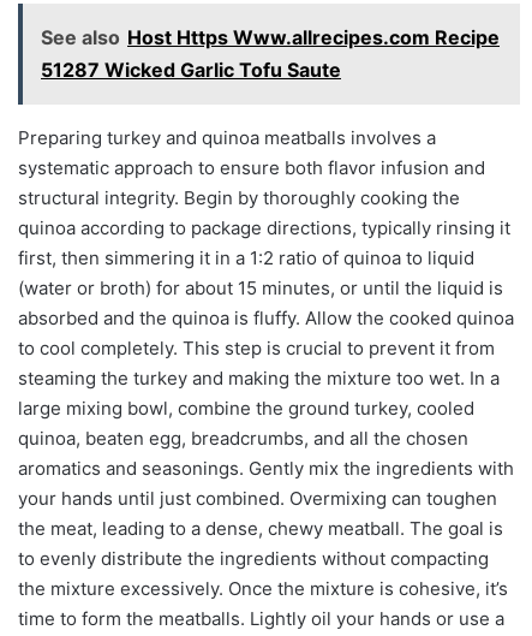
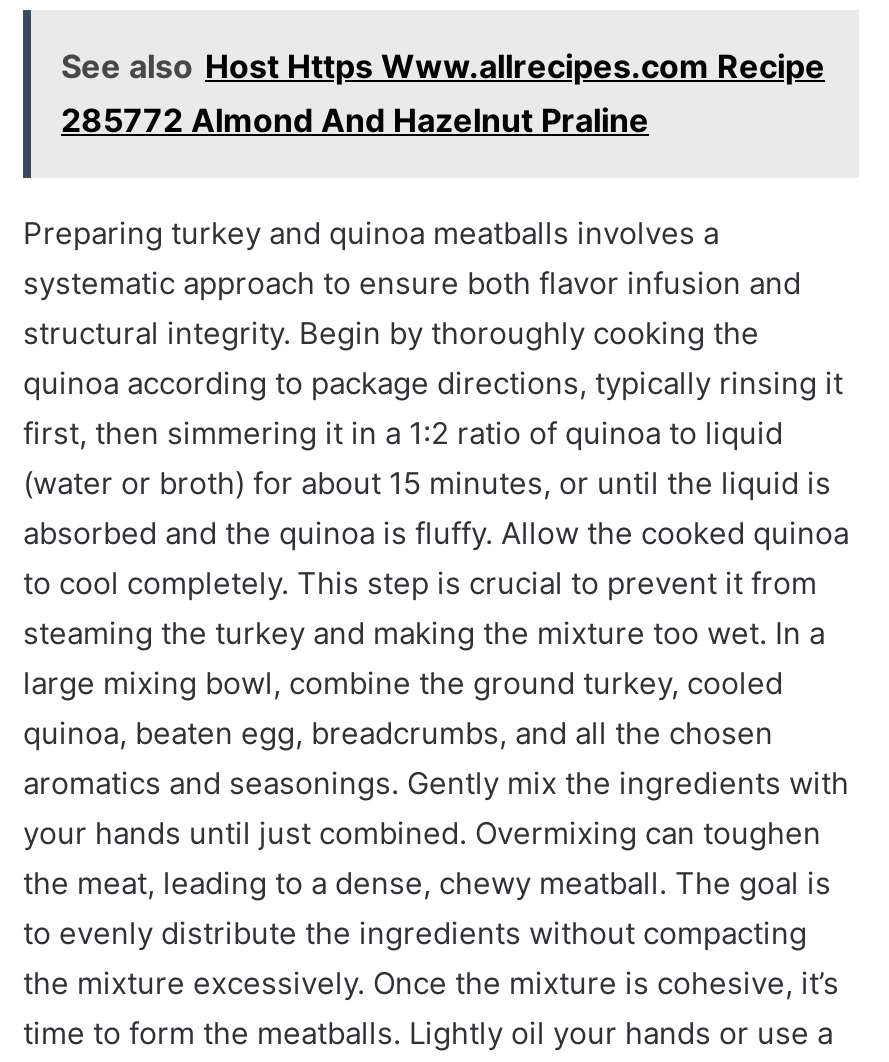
- 51287 Wicked Garlic Tofu Saute
+ 285772 Almond And Hazelnut Praline
